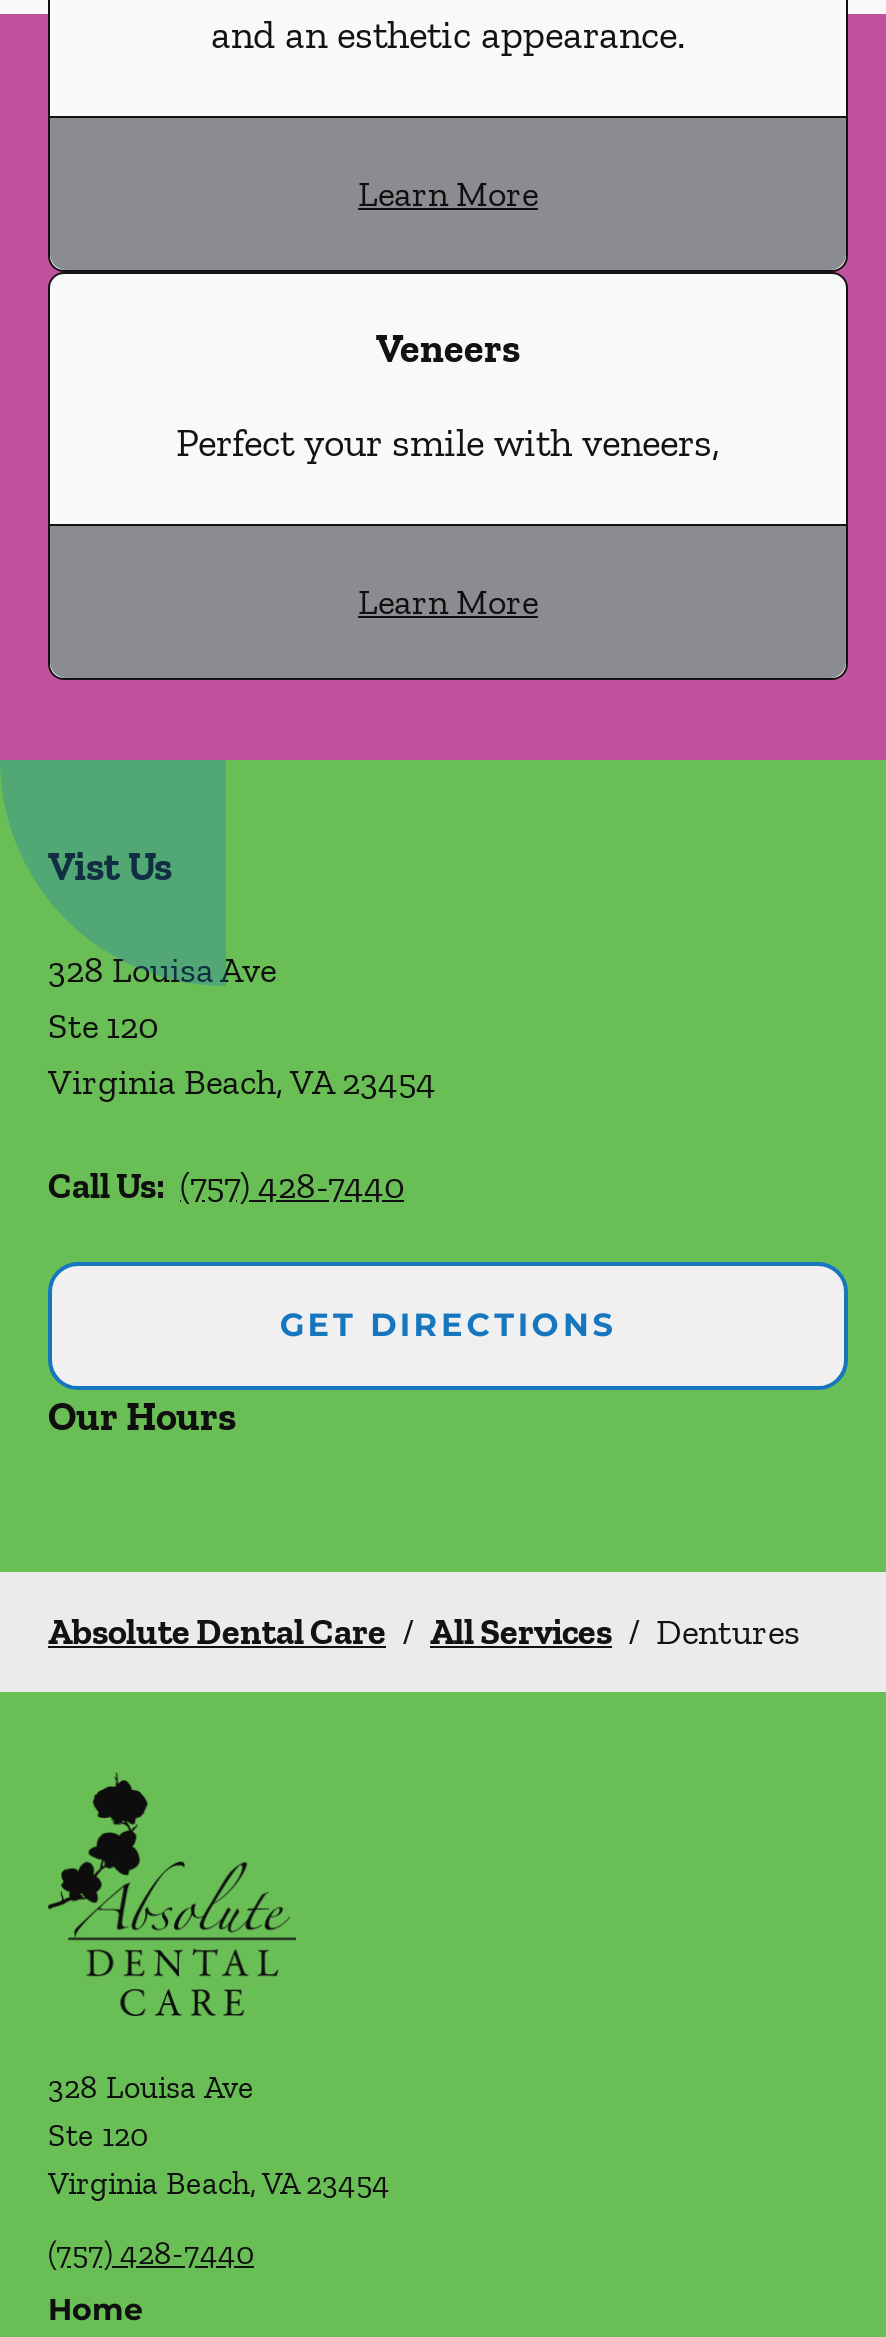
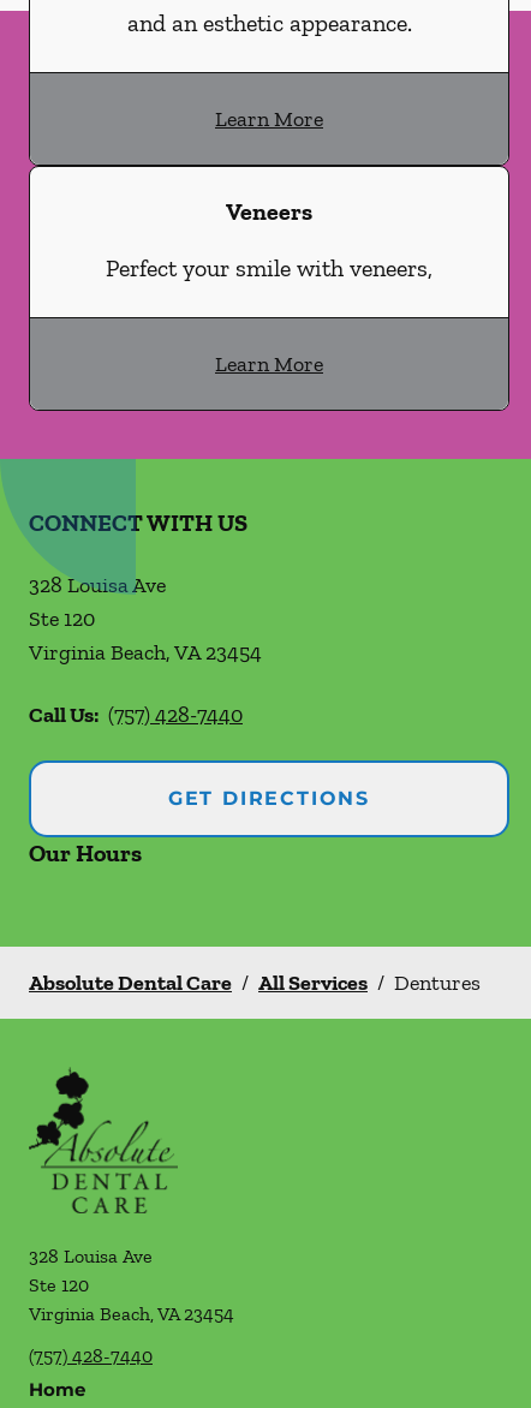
- Vist Us
+ CONNECT WITH US
